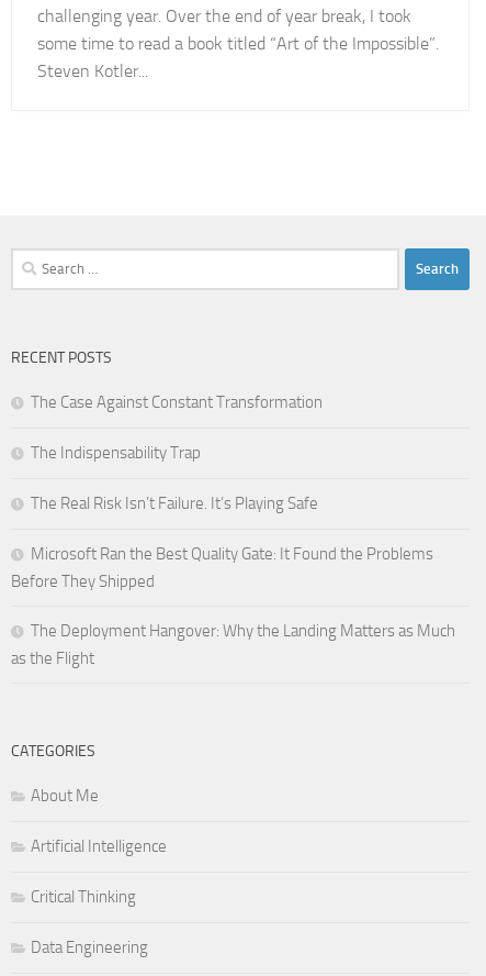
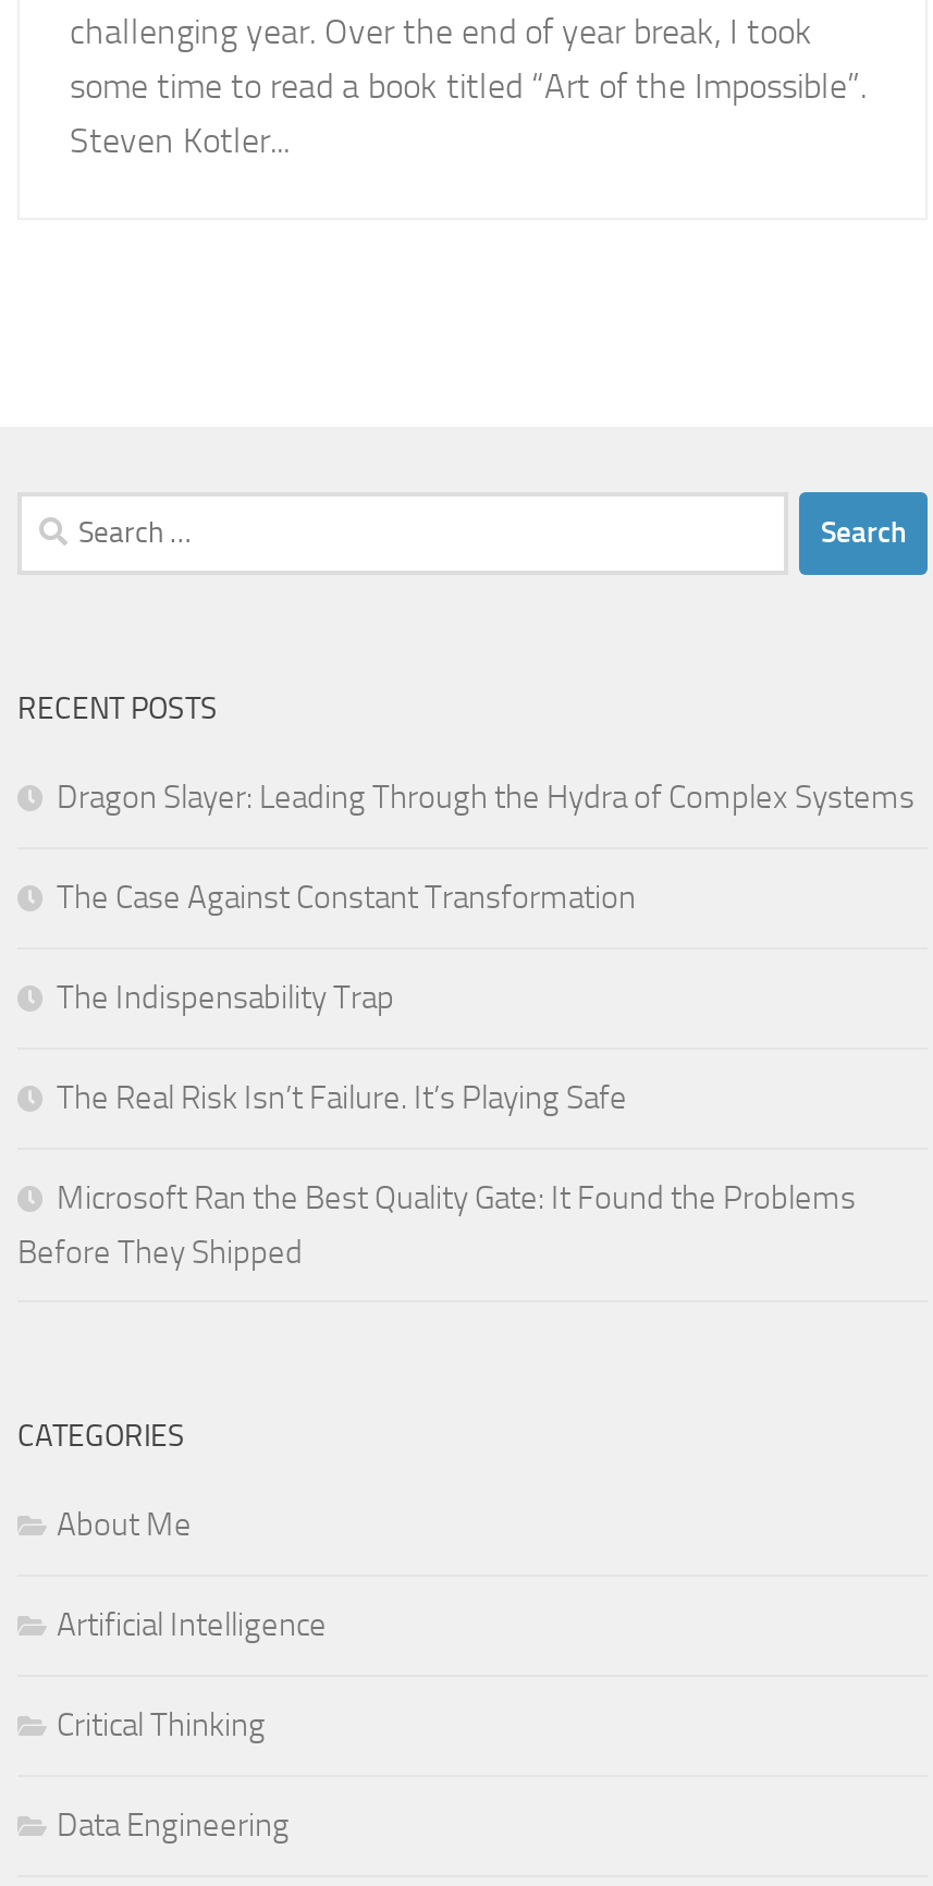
+ Dragon Slayer: Leading Through the Hydra of Complex Systems

moved down: The Case Against Constant Transformation | The Indispensability Trap | The Real Risk Isn’t Failure. It’s Playing Safe | Microsoft Ran the Best Quality Gate: It Found the Problems | Before They Shipped

- The Deployment Hangover: Why the Landing Matters as Much
- as the Flight
